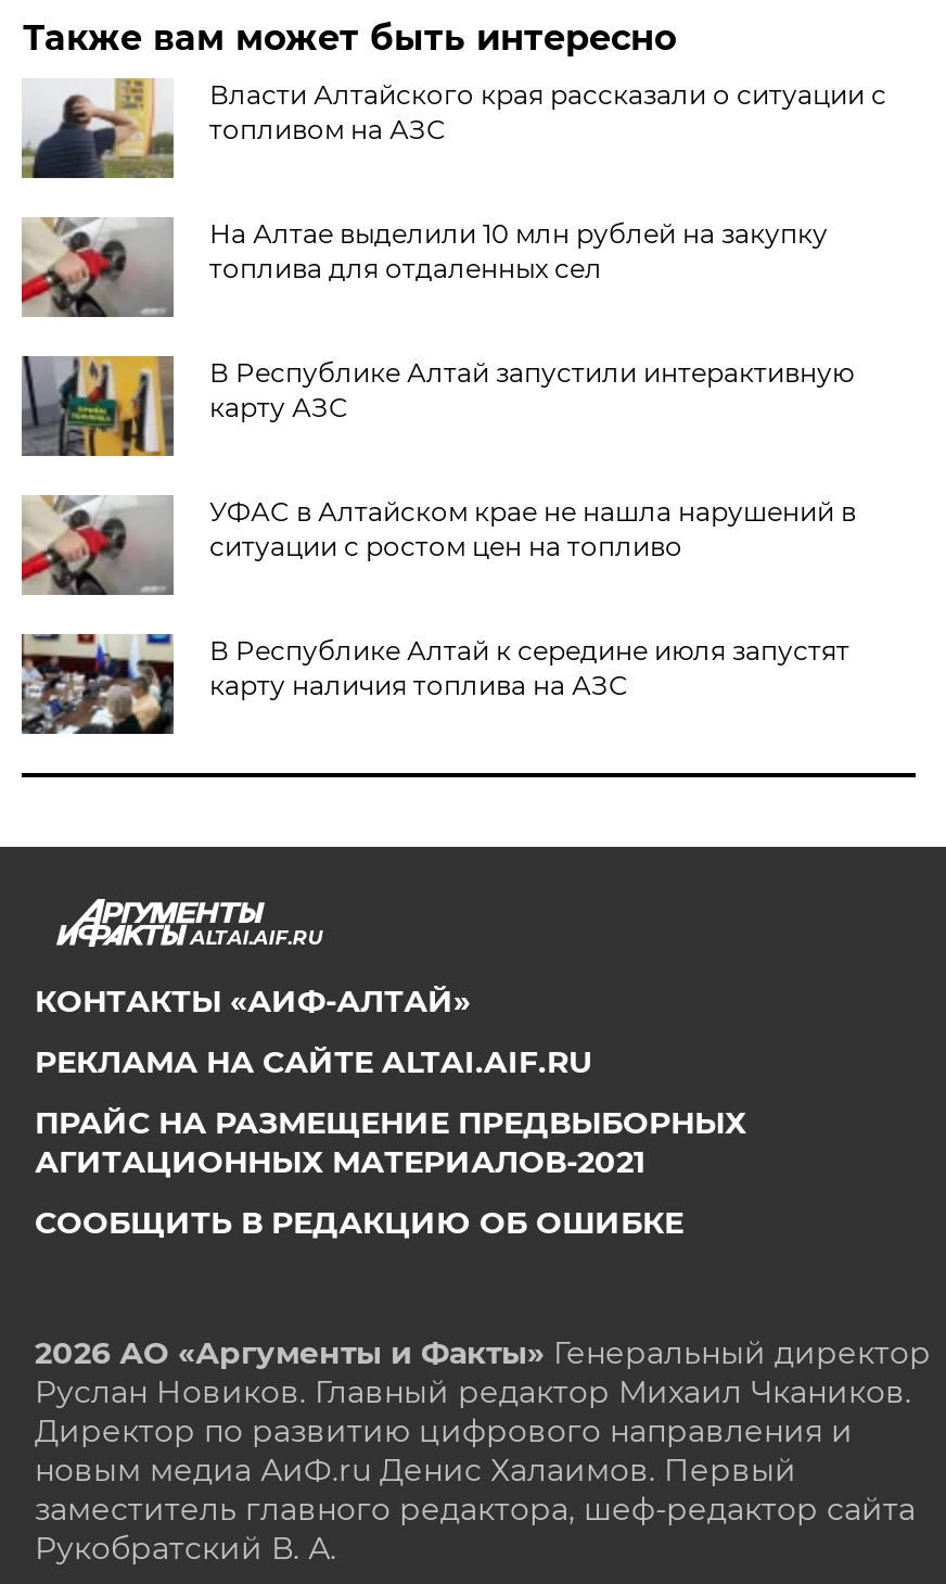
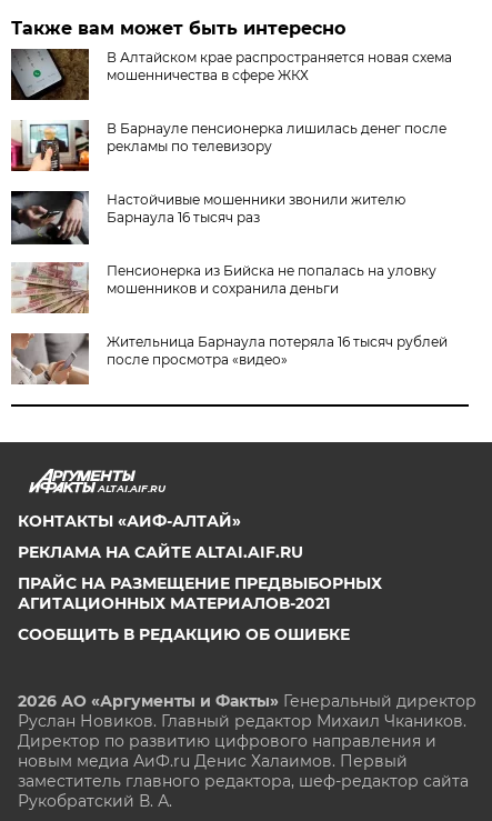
- [image]
- Власти Алтайского края рассказали о ситуации с
- топливом на АЗС
+ [image]
+ В Алтайском крае распространяется новая схема
+ мошенничества в сфере ЖКХ

- [image]
- На Алтае выделили 10 млн рублей на закупку
- топлива для отдаленных сел
+ [image]
+ В Барнауле пенсионерка лишилась денег после
+ рекламы по телевизору

- [image]
- В Республике Алтай запустили интерактивную
- карту АЗС
+ [image]
+ Настойчивые мошенники звонили жителю
+ Барнаула 16 тысяч раз

- [image]
- УФАС в Алтайском крае не нашла нарушений в
- ситуации с ростом цен на топливо
+ [image]
+ Пенсионерка из Бийска не попалась на уловку
+ мошенников и сохранила деньги

- [image]
- В Республике Алтай к середине июля запустят
- карту наличия топлива на АЗС
+ [image]
+ Жительница Барнаула потеряла 16 тысяч рублей
+ после просмотра «видео»
